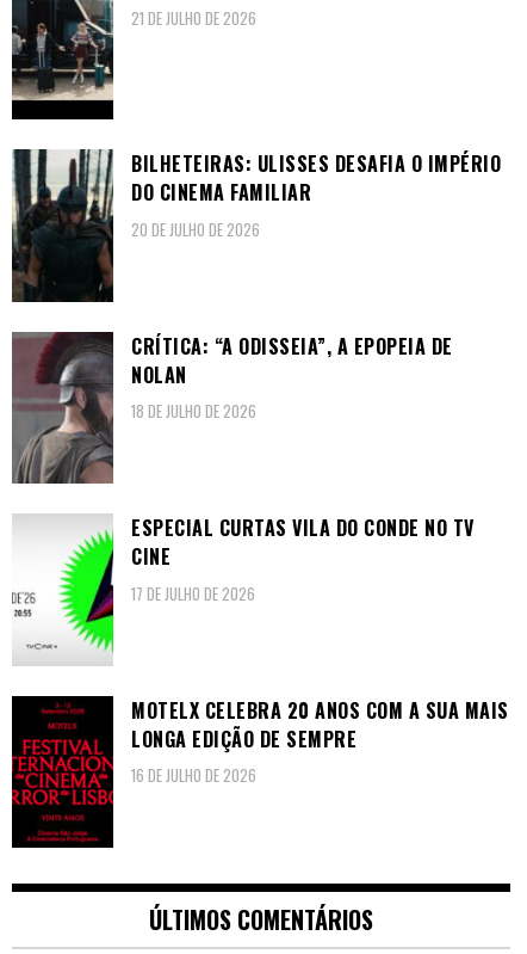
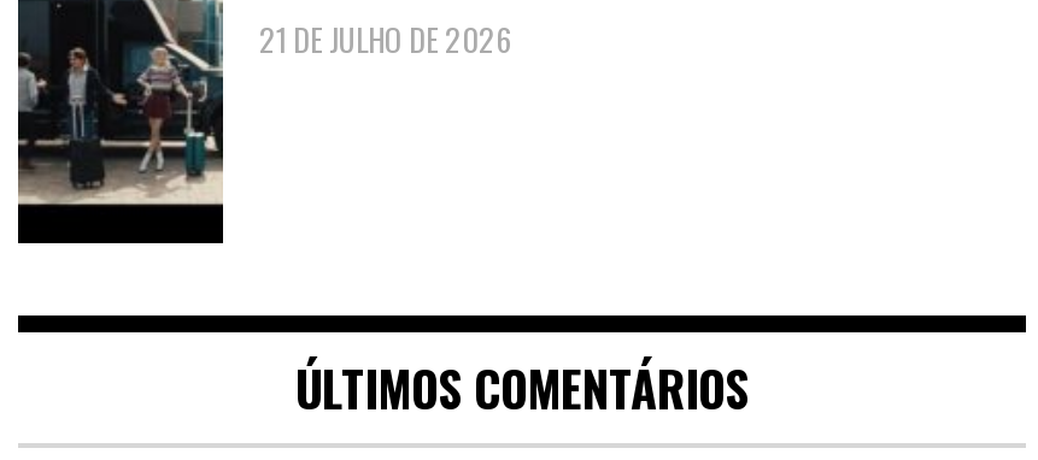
- [image]
- BILHETEIRAS: ULISSES DESAFIA O IMPÉRIO
- DO CINEMA FAMILIAR
- 20 DE JULHO DE 2026

- [image]
- CRÍTICA: “A ODISSEIA”, A EPOPEIA DE
- NOLAN
- 18 DE JULHO DE 2026

- [image]
- ESPECIAL CURTAS VILA DO CONDE NO TV
- CINE
- 17 DE JULHO DE 2026

- [image]
- MOTELX CELEBRA 20 ANOS COM A SUA MAIS
- LONGA EDIÇÃO DE SEMPRE
- 16 DE JULHO DE 2026
